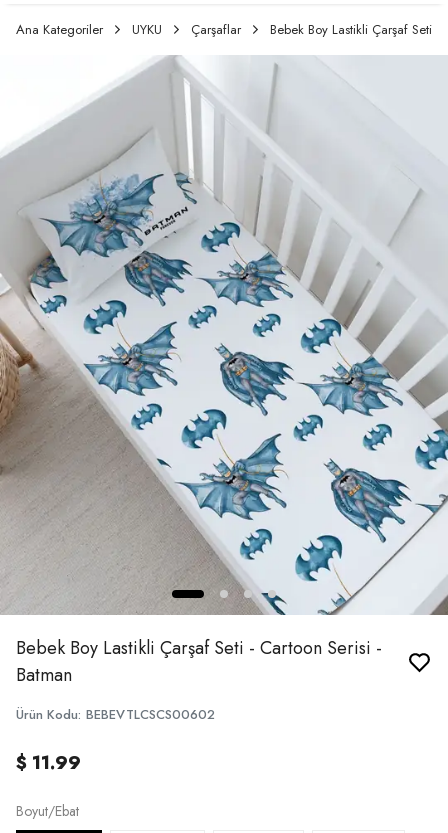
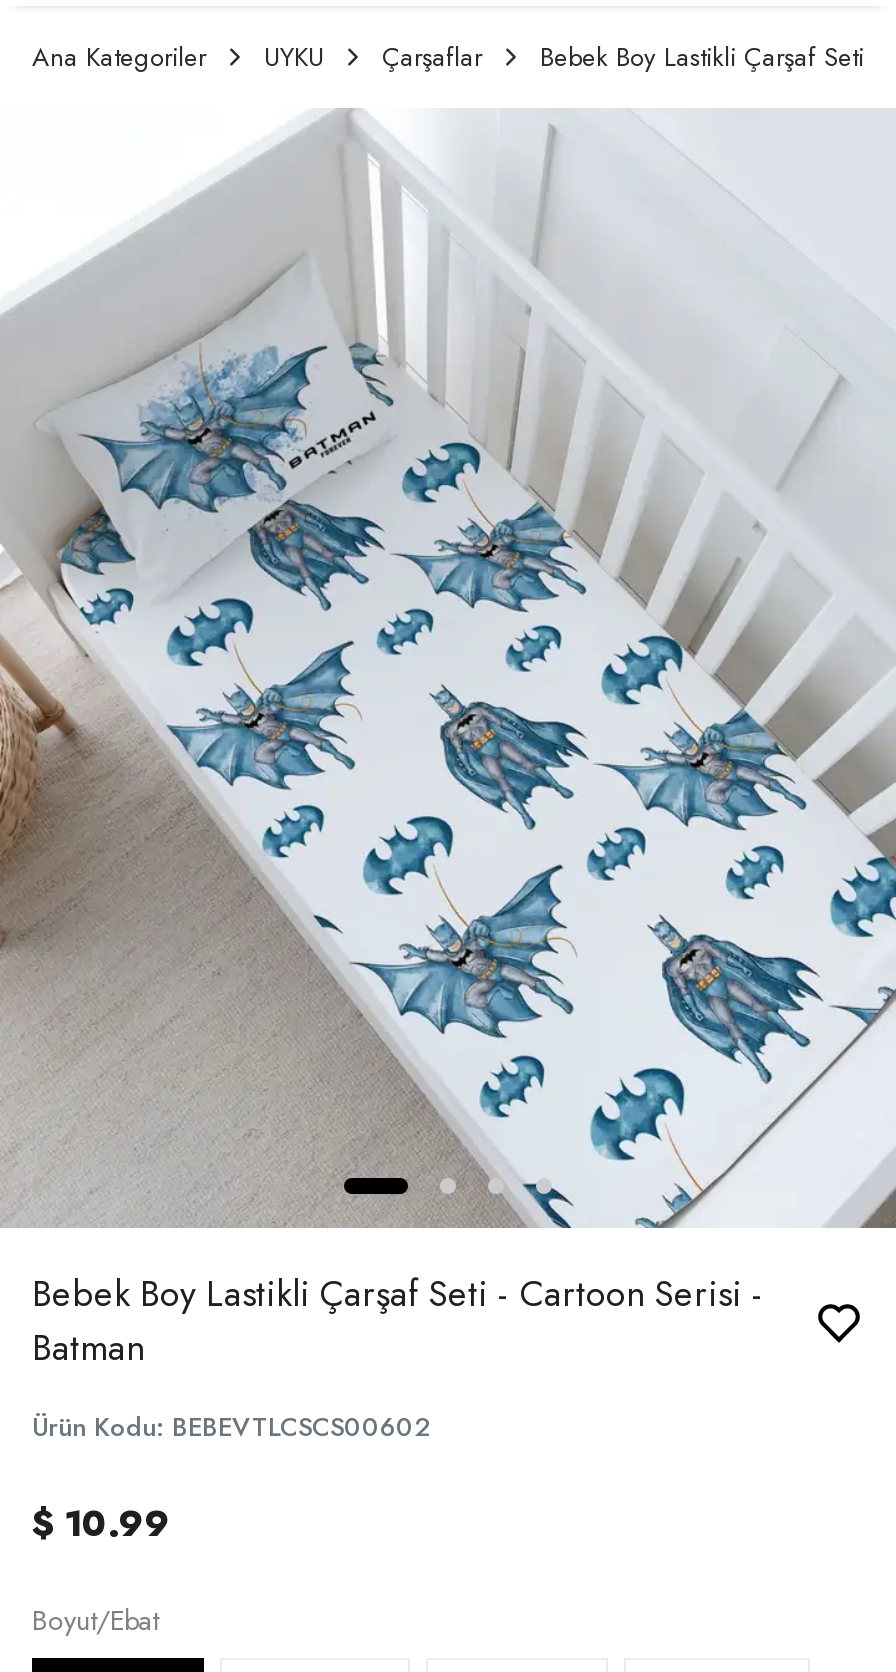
- $ 11.99
+ $ 10.99
